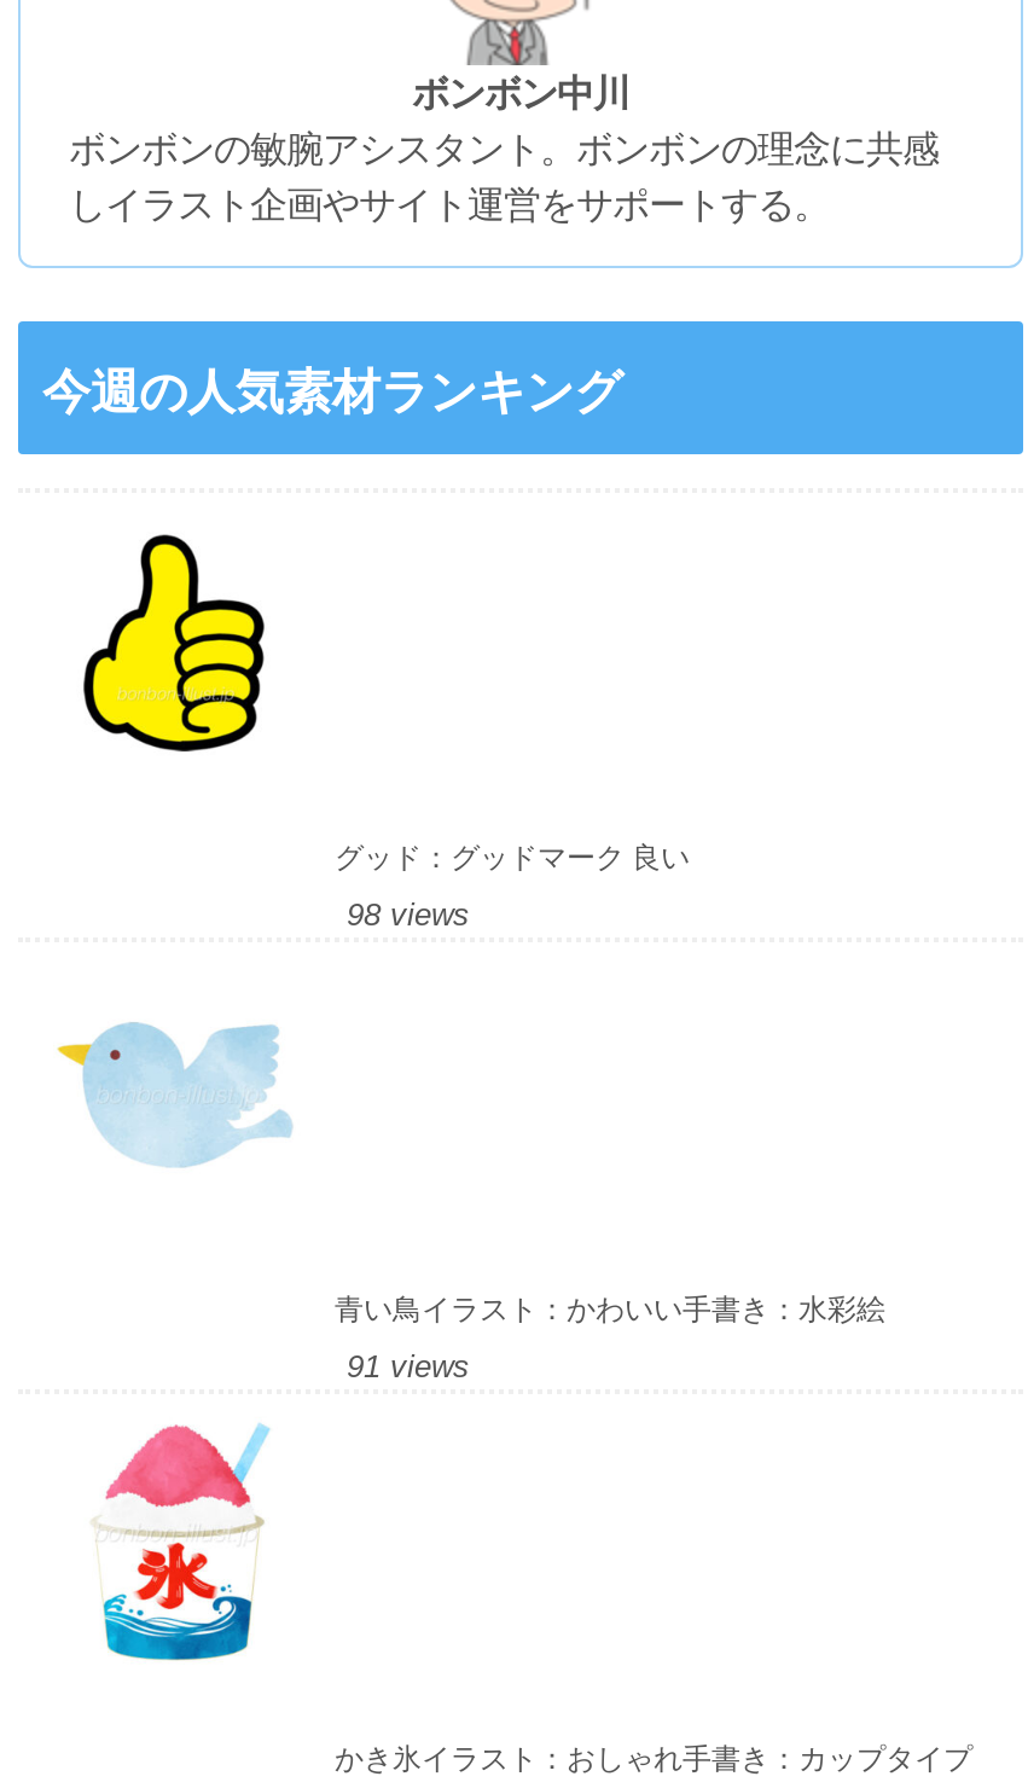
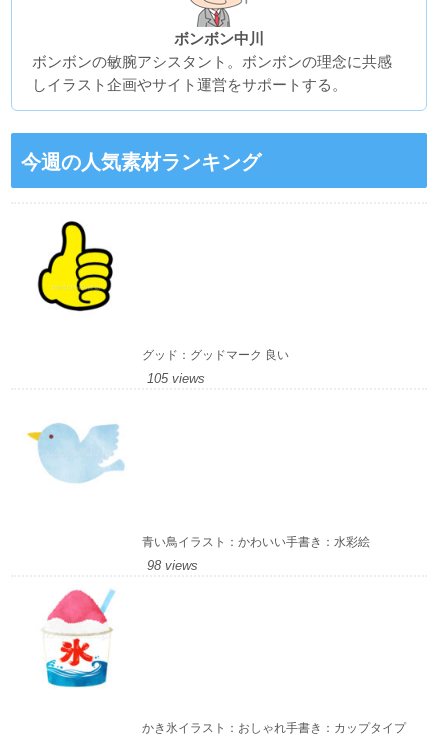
- 98 views
+ 105 views

- 91 views
+ 98 views
